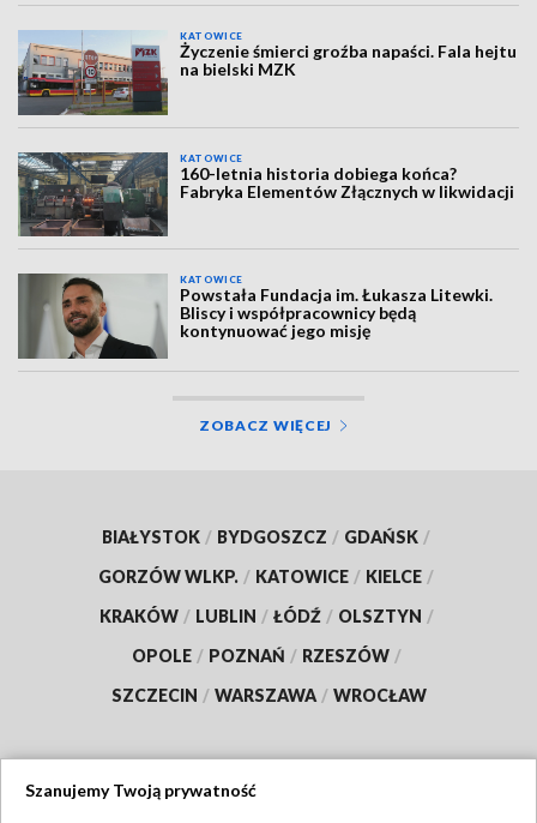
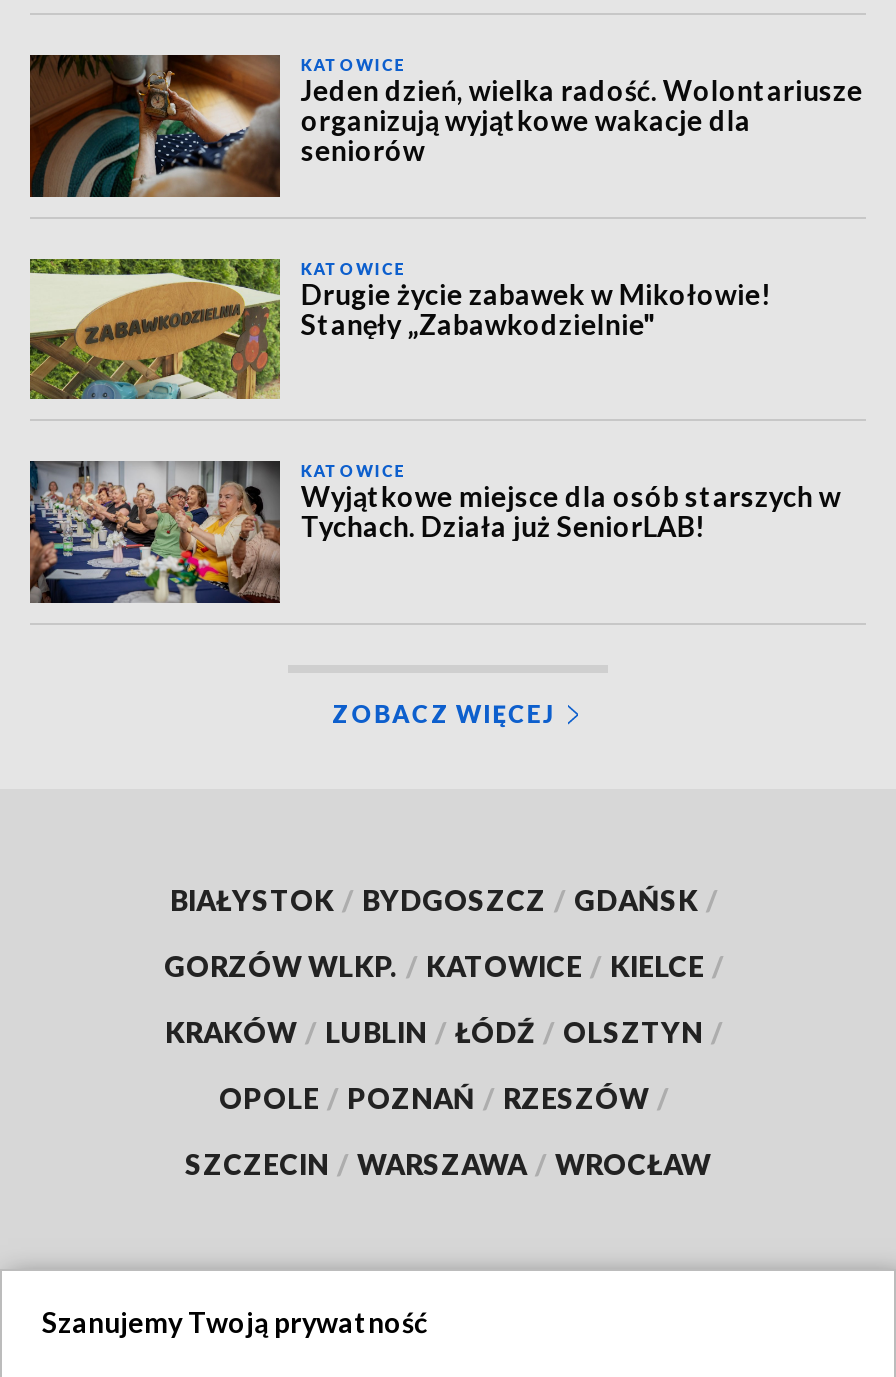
- [image]
- Życzenie śmierci groźba napaści. Fala hejtu
- na bielski MZK
+ [image]
+ Jeden dzień, wielka radość. Wolontariusze
+ organizują wyjątkowe wakacje dla
+ seniorów

- [image]
- 160-letnia historia dobiega końca?
- Fabryka Elementów Złącznych w likwidacji
+ [image]
+ Drugie życie zabawek w Mikołowie!
+ Stanęły „Zabawkodzielnie"

- [image]
- Powstała Fundacja im. Łukasza Litewki.
- Bliscy i współpracownicy będą
- kontynuować jego misję
+ [image]
+ Wyjątkowe miejsce dla osób starszych w
+ Tychach. Działa już SeniorLAB!
